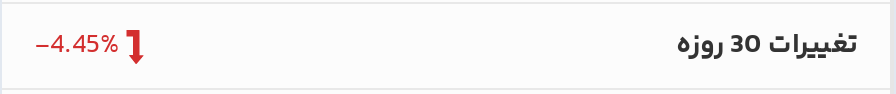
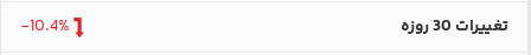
- -4.45%
+ -10.4%
